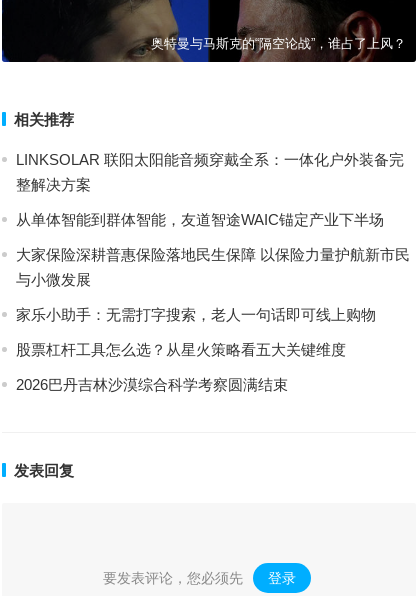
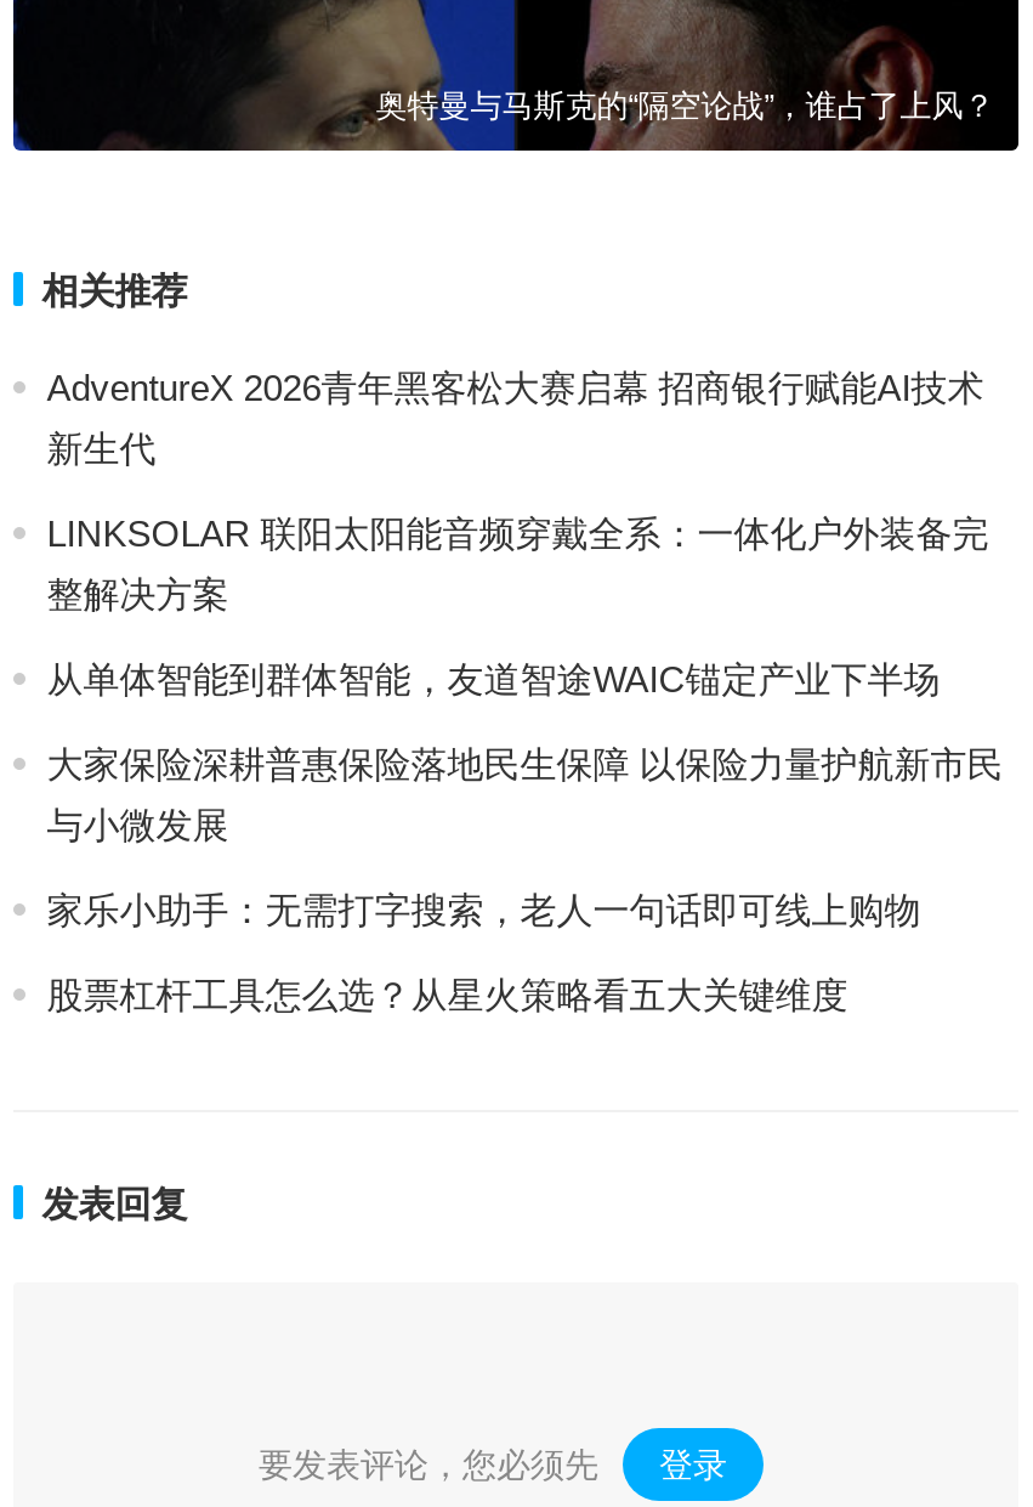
+ AdventureX 2026青年黑客松大赛启幕 招商银行赋能AI技术
+ 新生代

moved down: LINKSOLAR 联阳太阳能音频穿戴全系：一体化户外装备完 | 整解决方案 | 从单体智能到群体智能，友道智途WAIC锚定产业下半场 | 大家保险深耕普惠保险落地民生保障 以保险力量护航新市民 | 与小微发展 | 家乐小助手：无需打字搜索，老人一句话即可线上购物 | 股票杠杆工具怎么选？从星火策略看五大关键维度

- 2026巴丹吉林沙漠综合科学考察圆满结束
